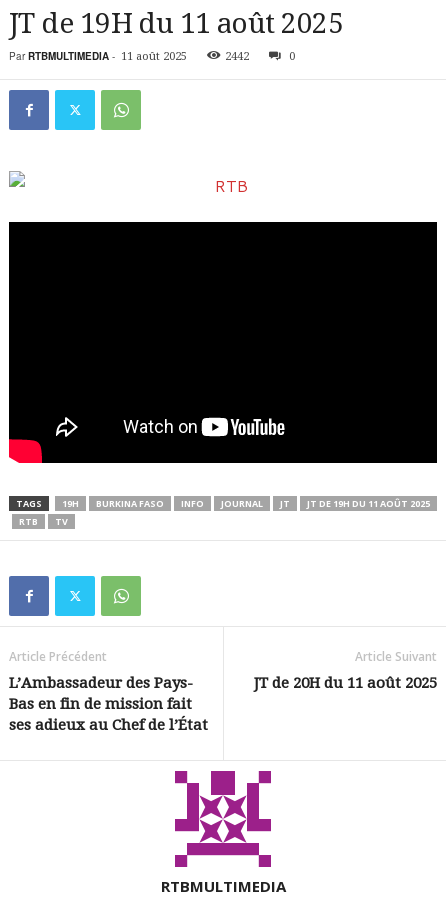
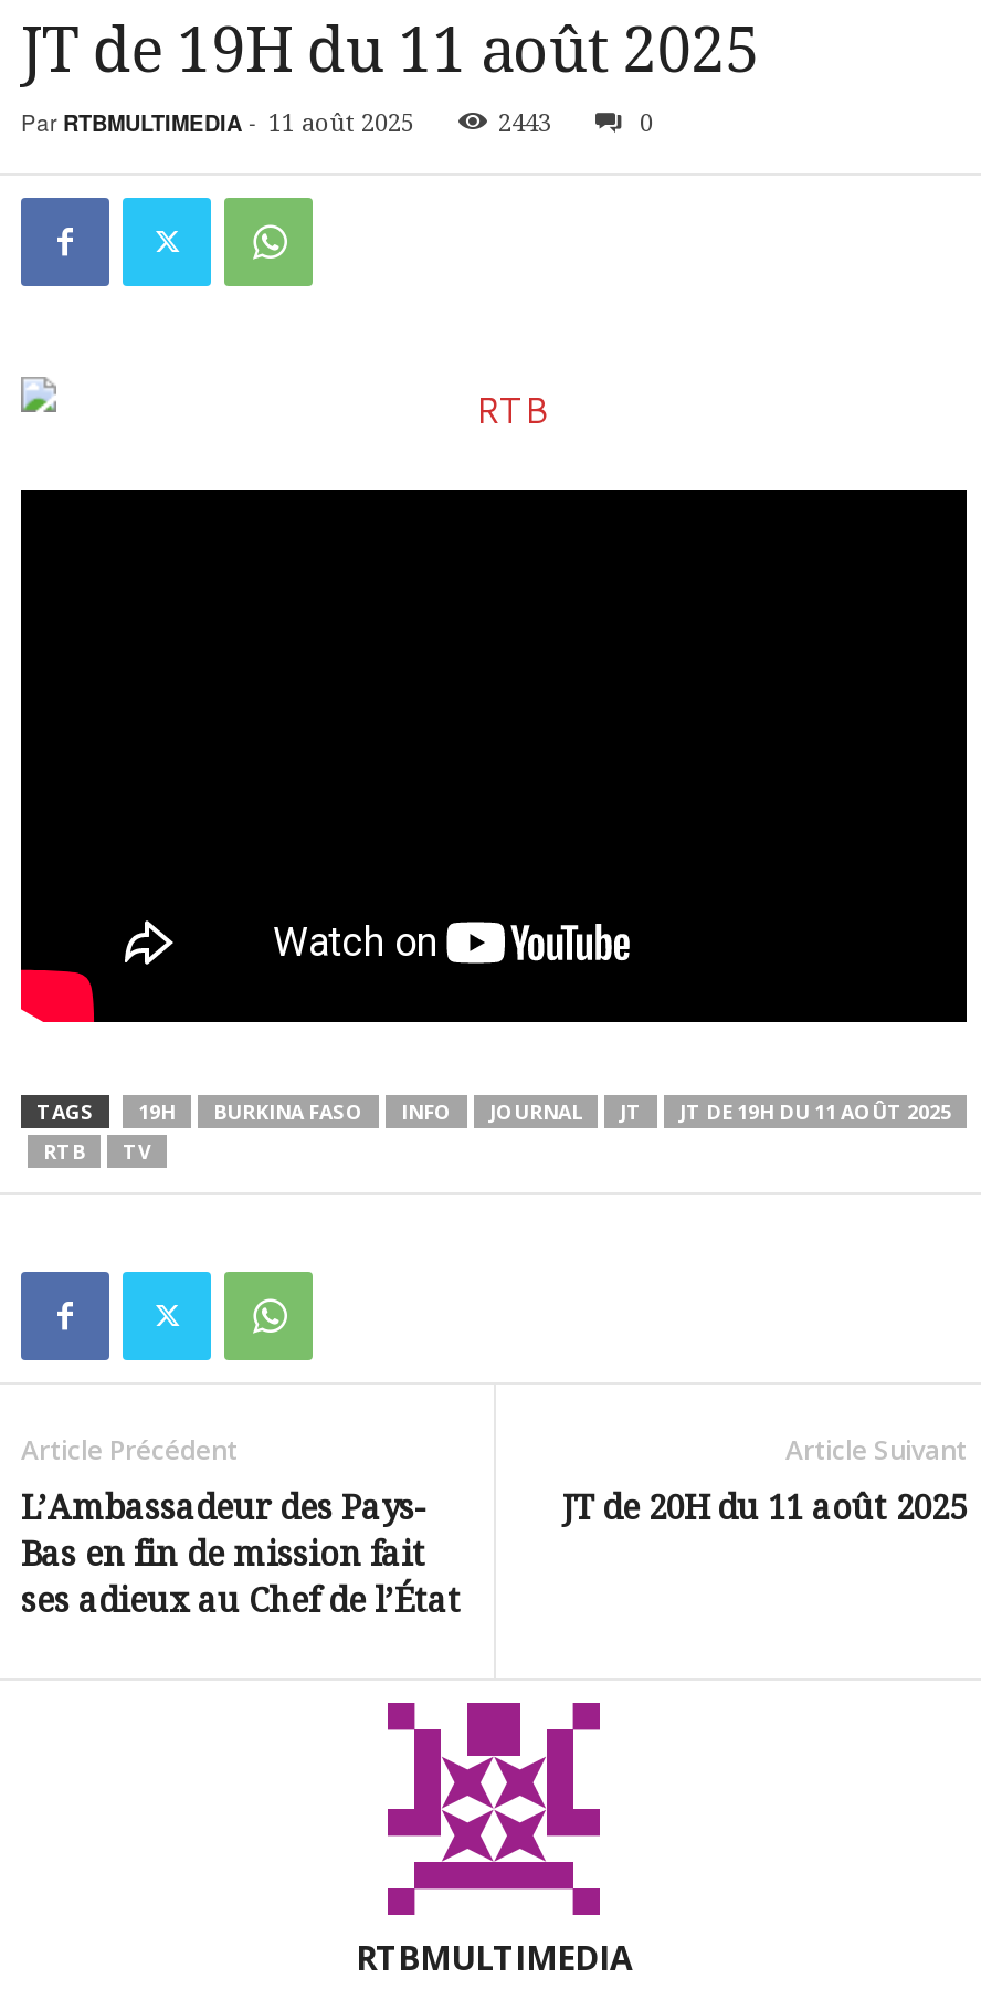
- 2442
+ 2443
